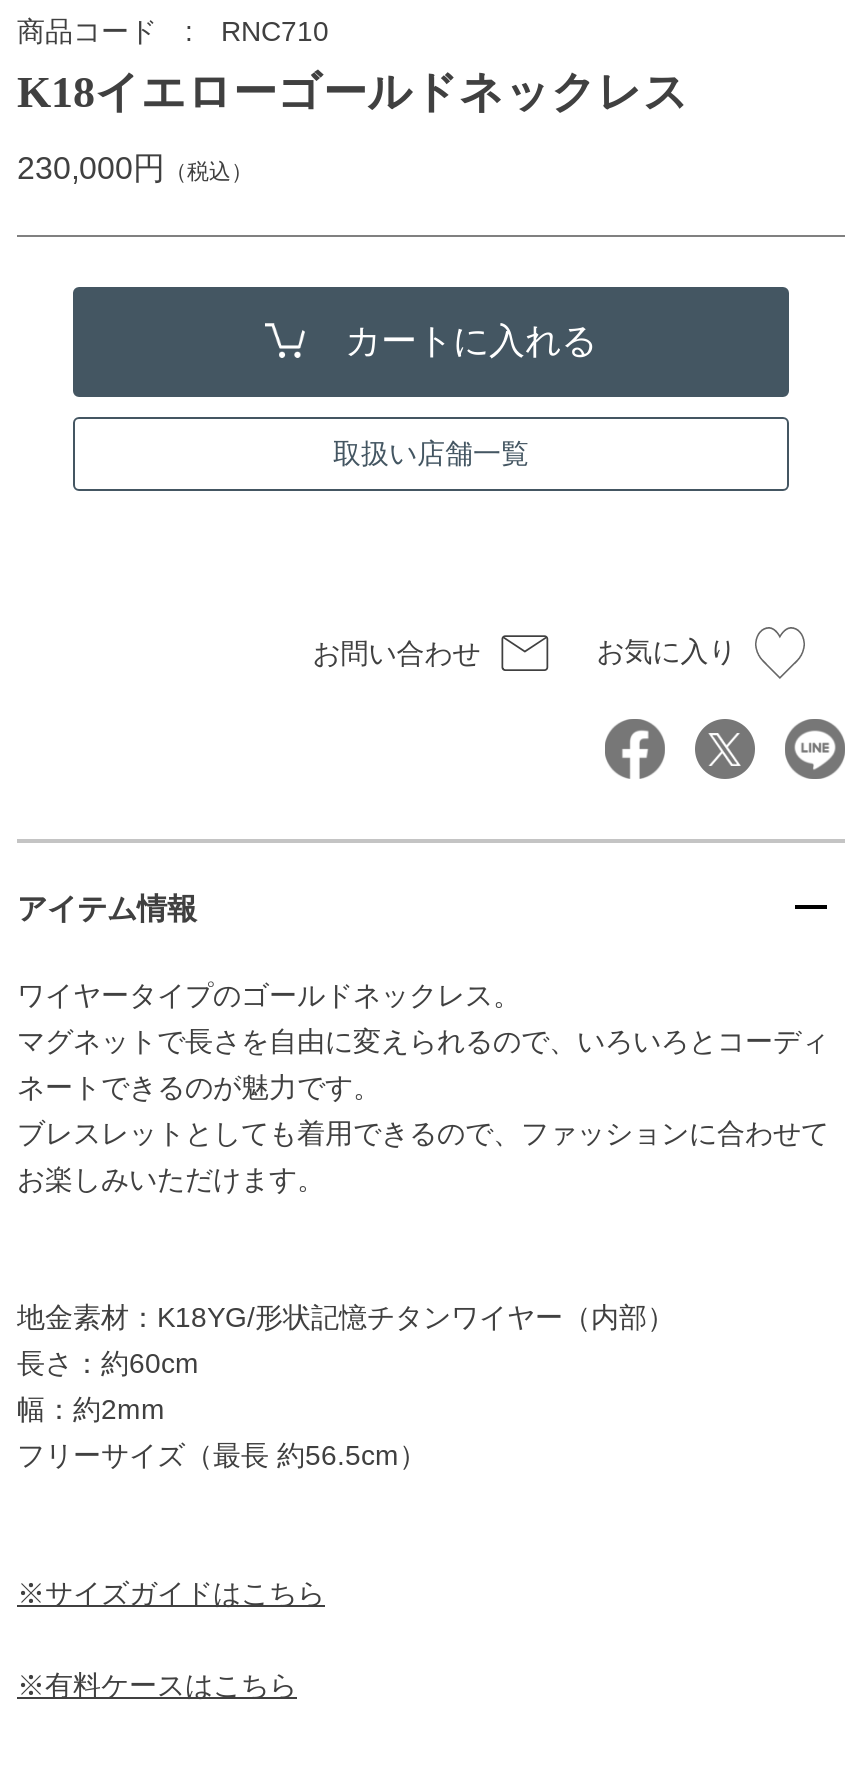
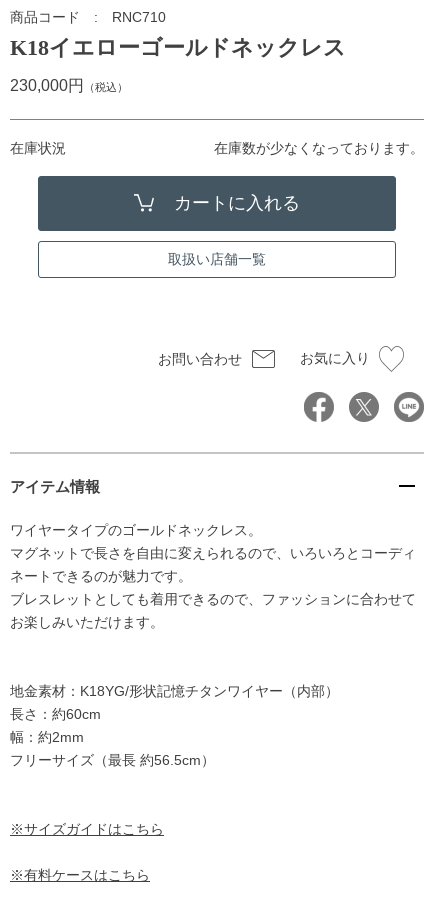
+ 在庫状況
+ 在庫数が少なくなっております。
